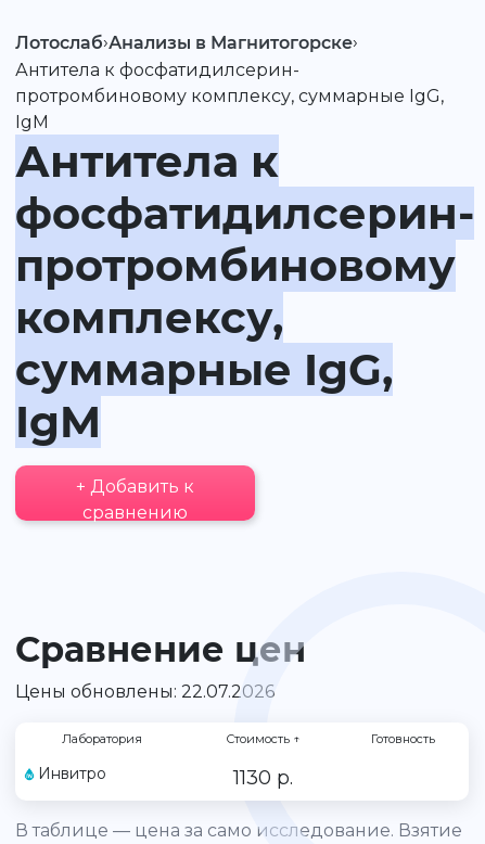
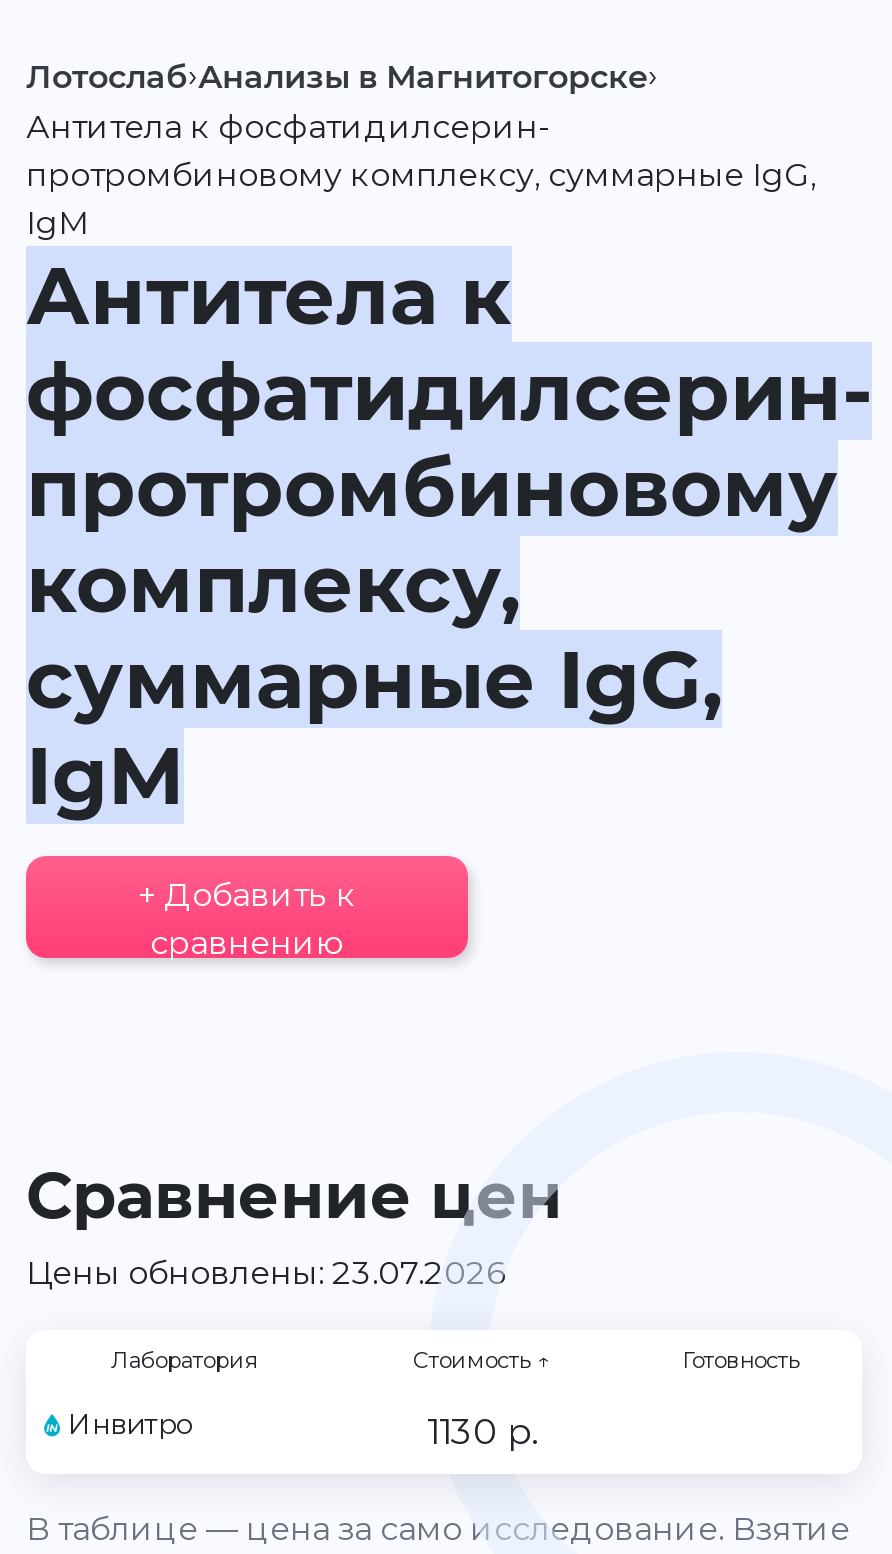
- Цены обновлены: 22.07.2026
+ Цены обновлены: 23.07.2026
